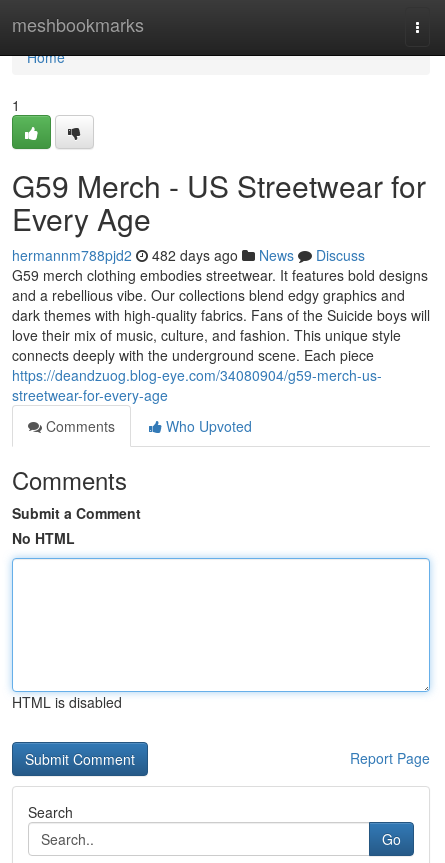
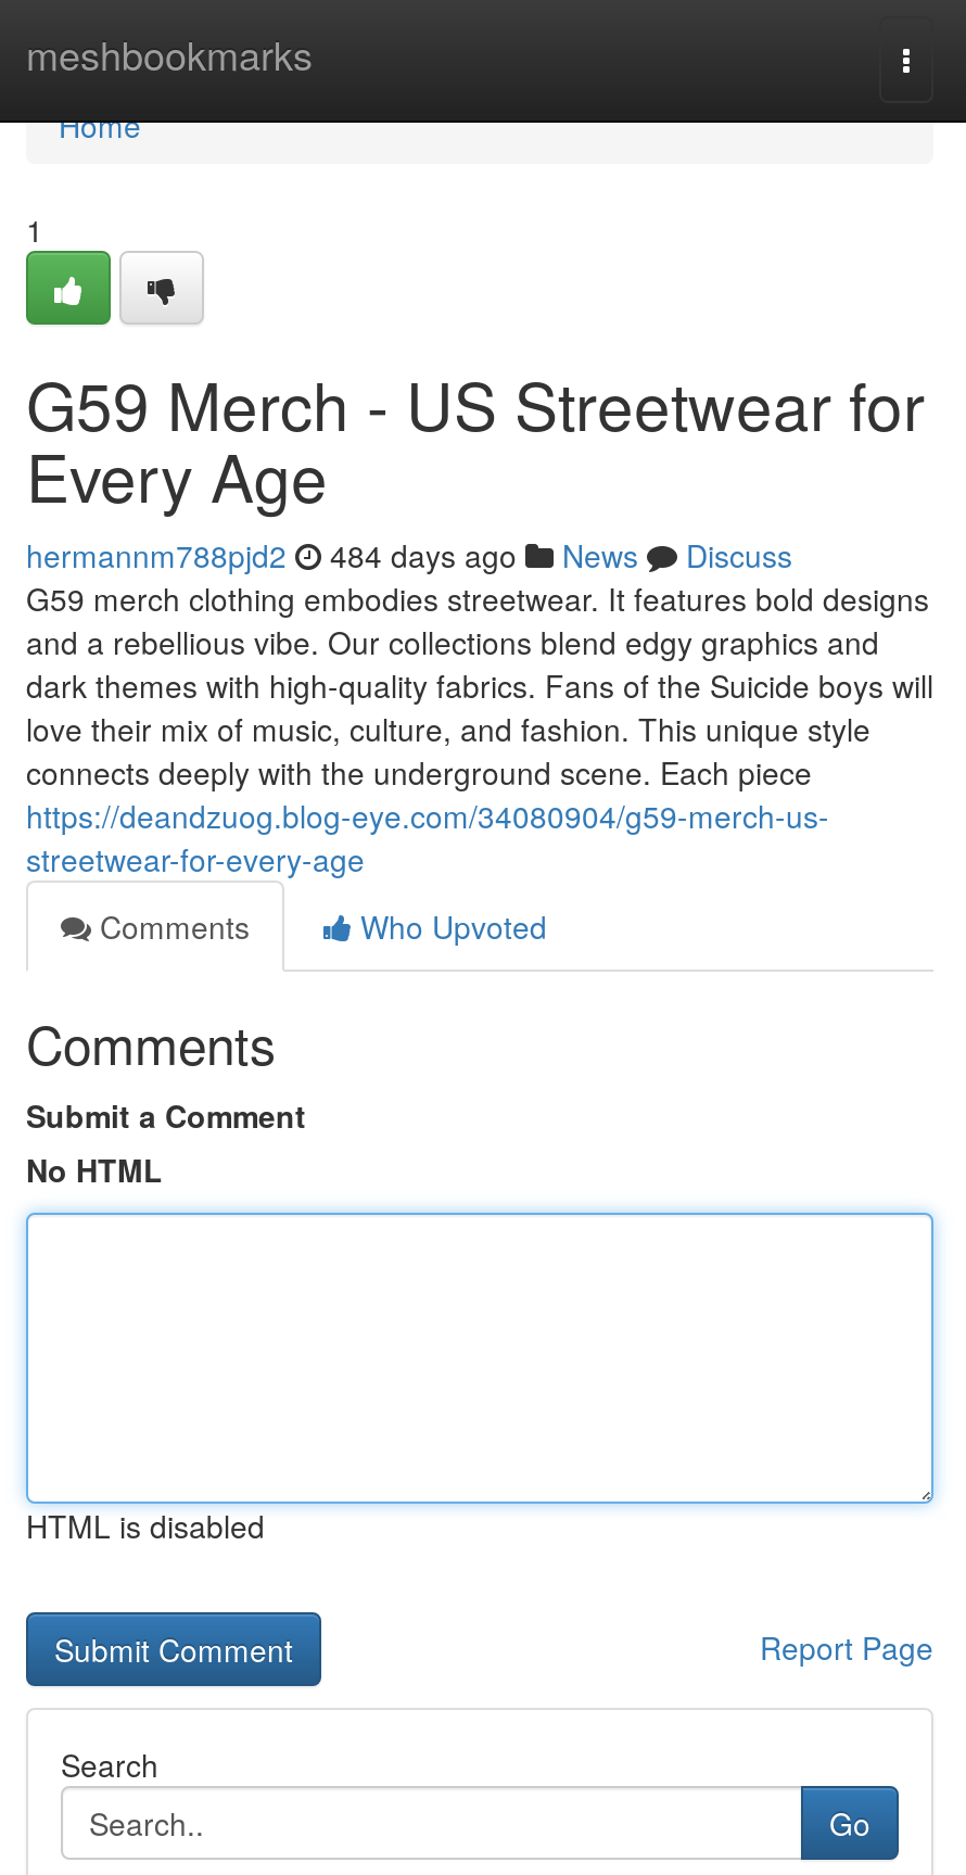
- hermannm788pjd2 482 days ago News Discuss
+ hermannm788pjd2 484 days ago News Discuss
